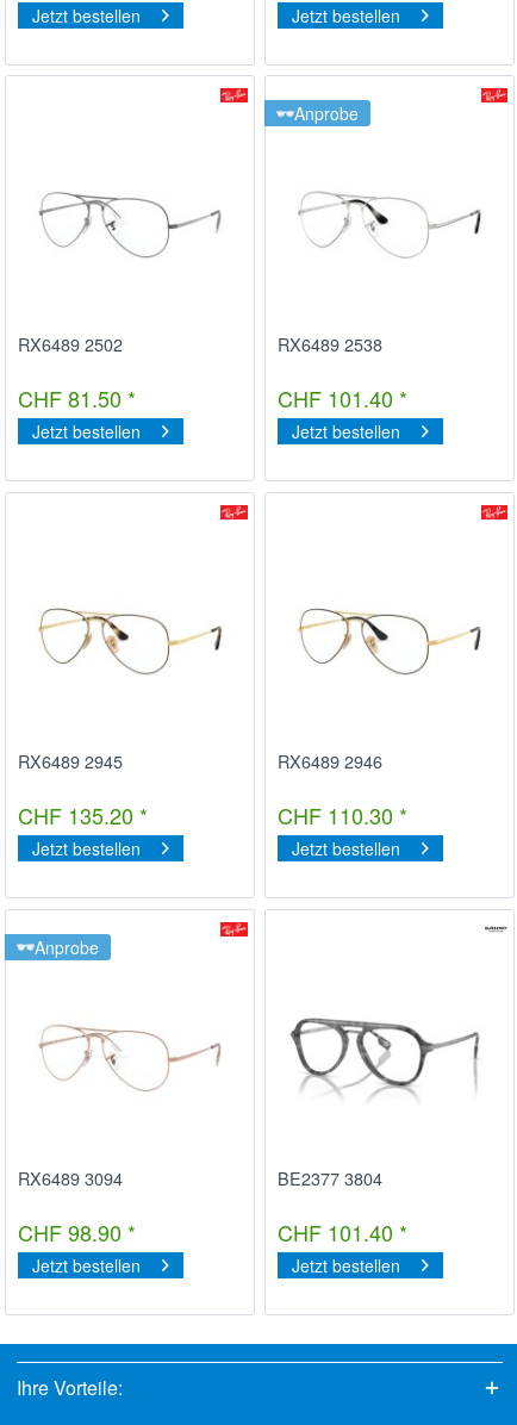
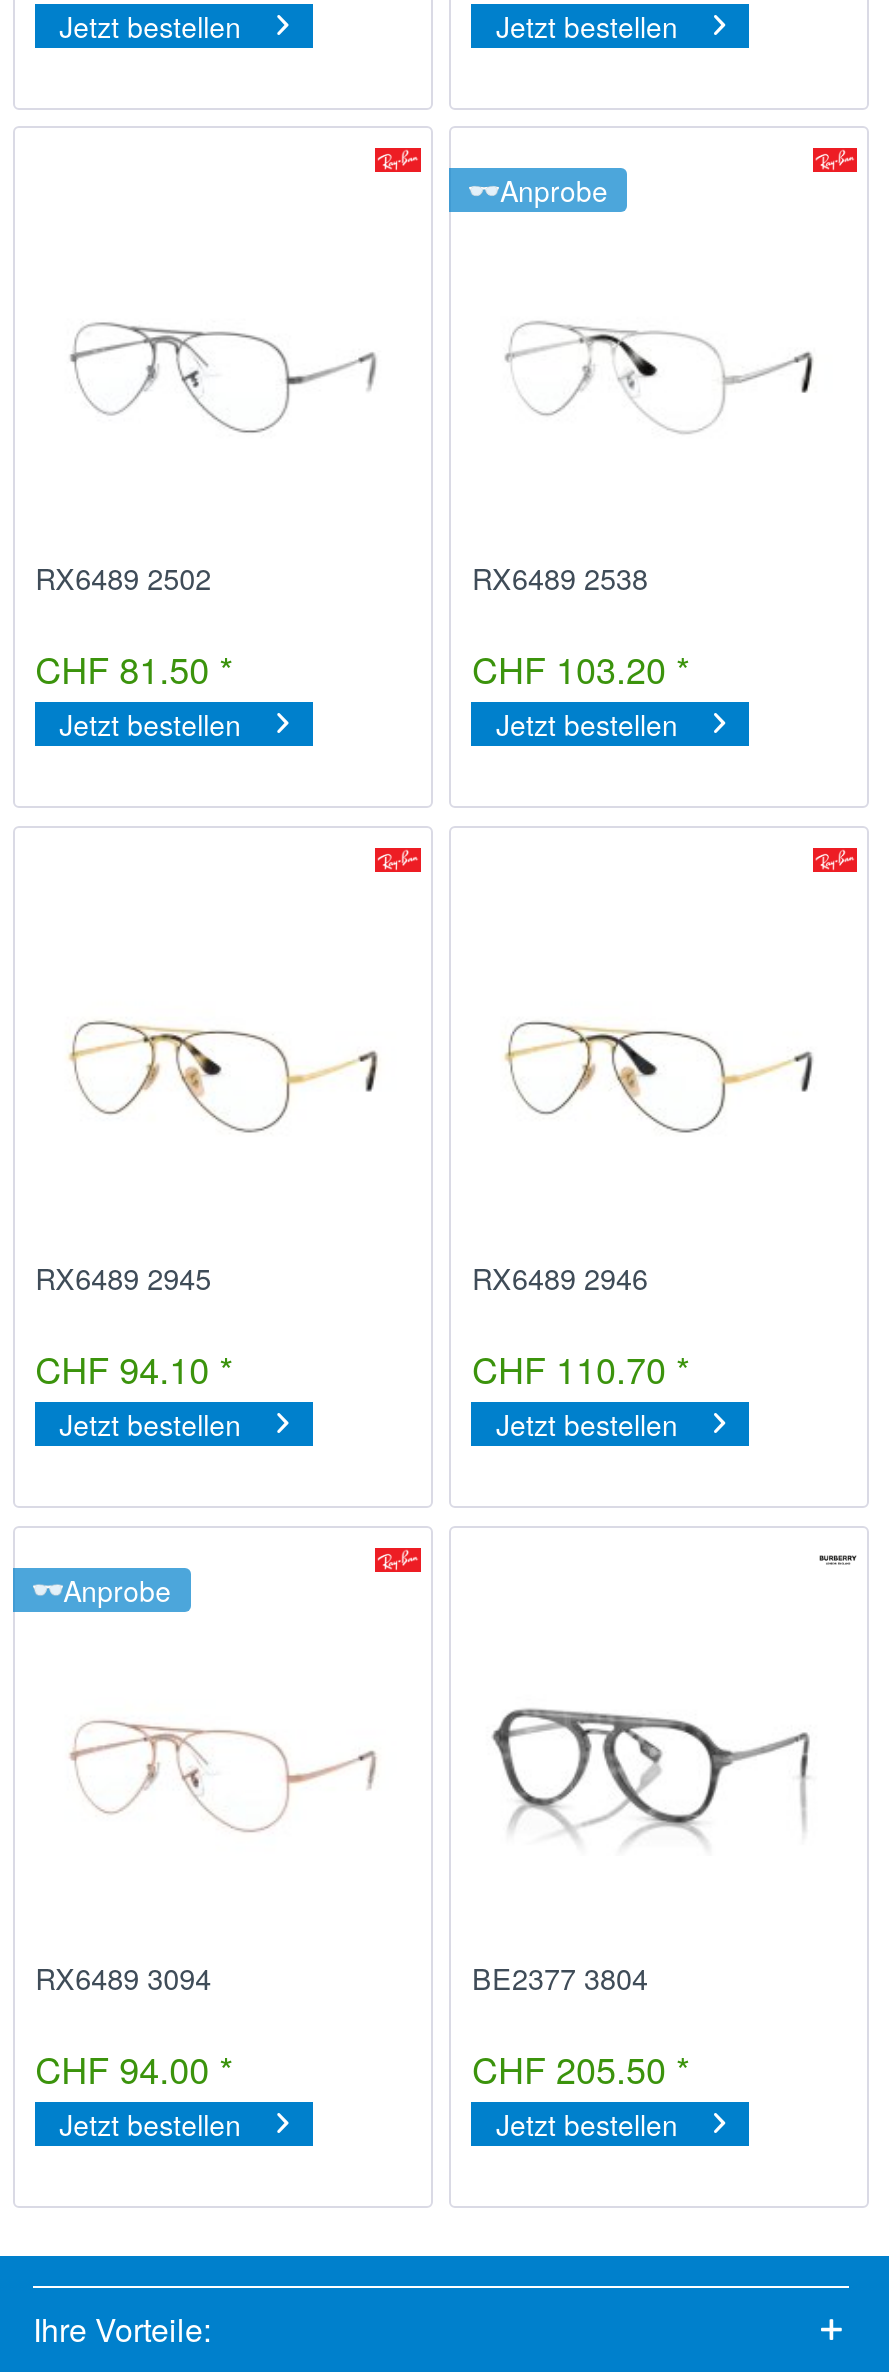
- CHF 101.40 *
+ CHF 103.20 *

- CHF 135.20 *
+ CHF 94.10 *

- CHF 110.30 *
+ CHF 110.70 *

- CHF 98.90 *
+ CHF 94.00 *

- CHF 101.40 *
+ CHF 205.50 *
